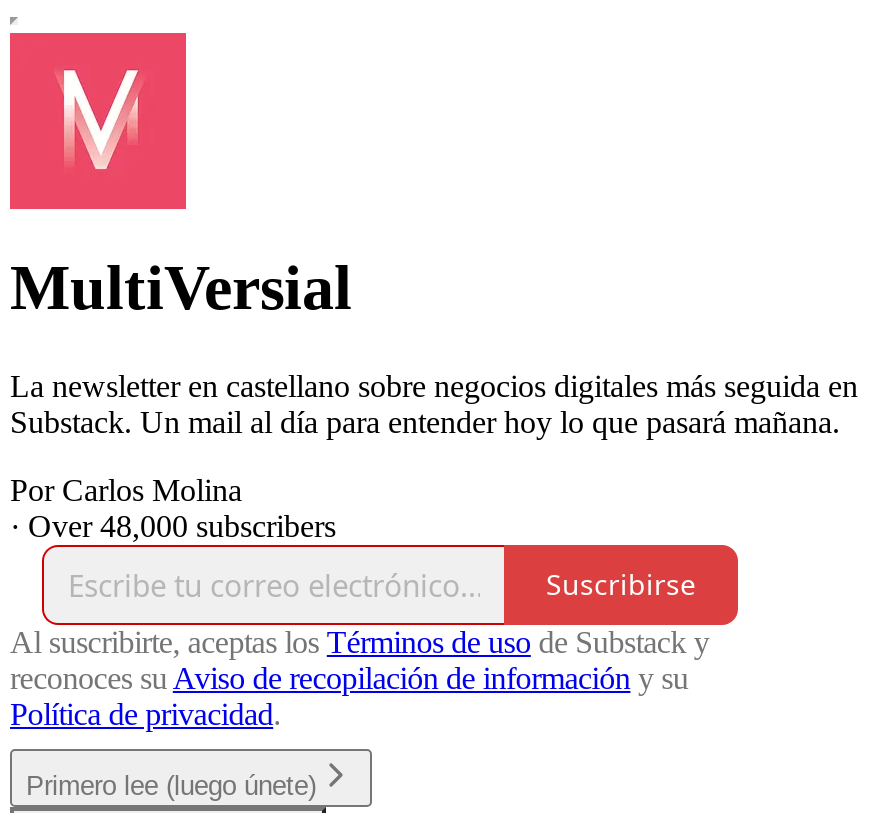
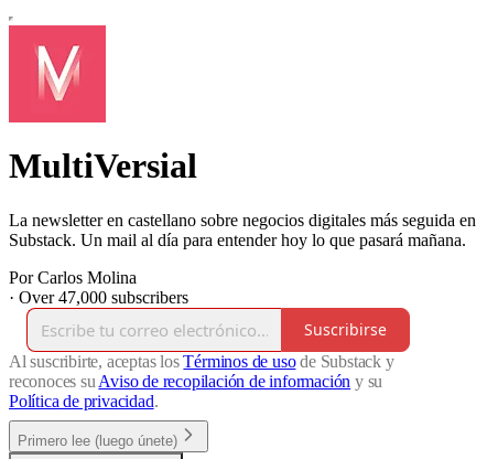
- · Over 48,000 subscribers
+ · Over 47,000 subscribers
